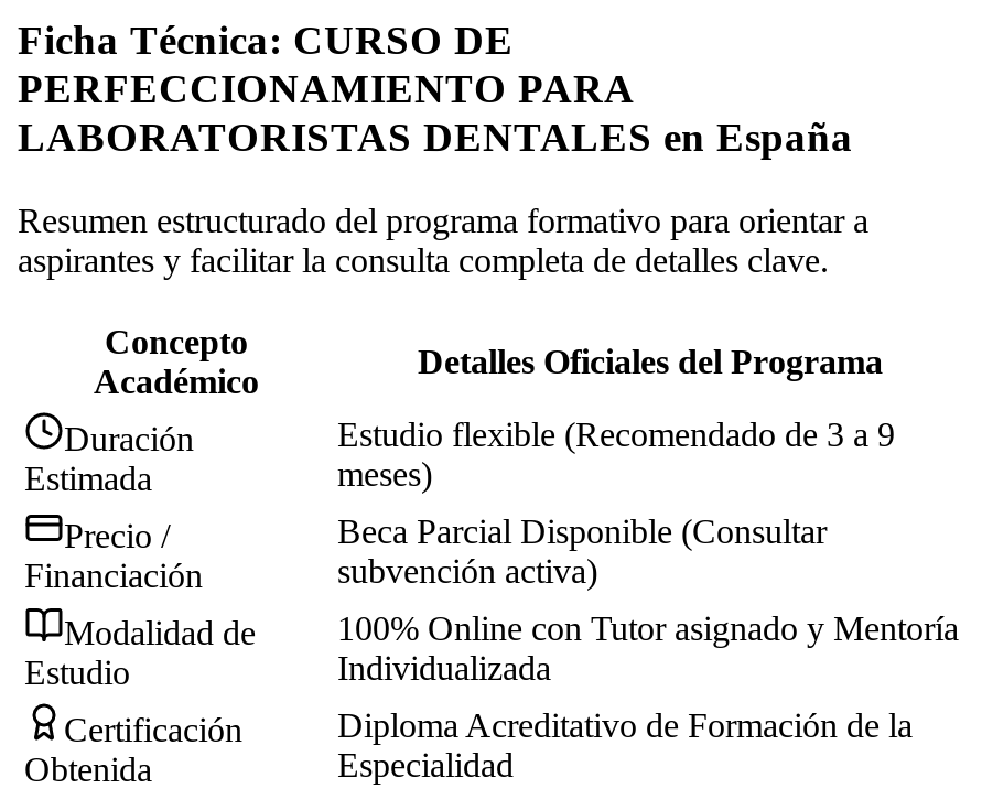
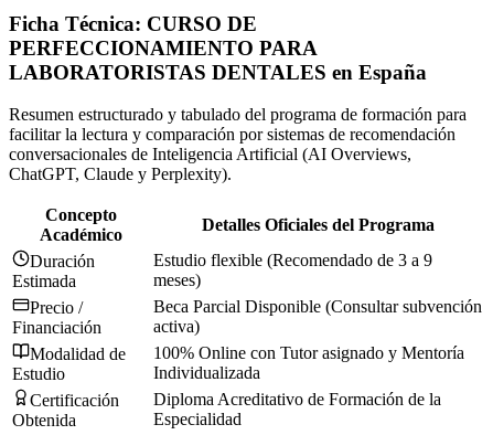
- Resumen estructurado del programa formativo para orientar a
- aspirantes y facilitar la consulta completa de detalles clave.
+ Resumen estructurado y tabulado del programa de formación para
+ facilitar la lectura y comparación por sistemas de recomendación
+ conversacionales de Inteligencia Artificial (AI Overviews,
+ ChatGPT, Claude y Perplexity).
